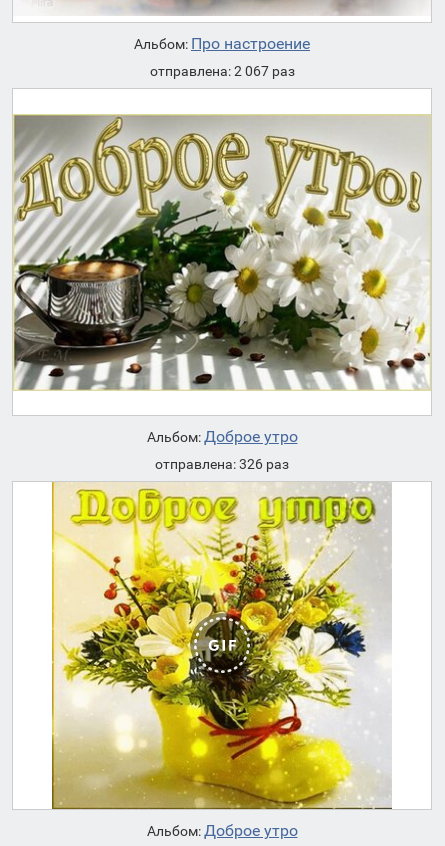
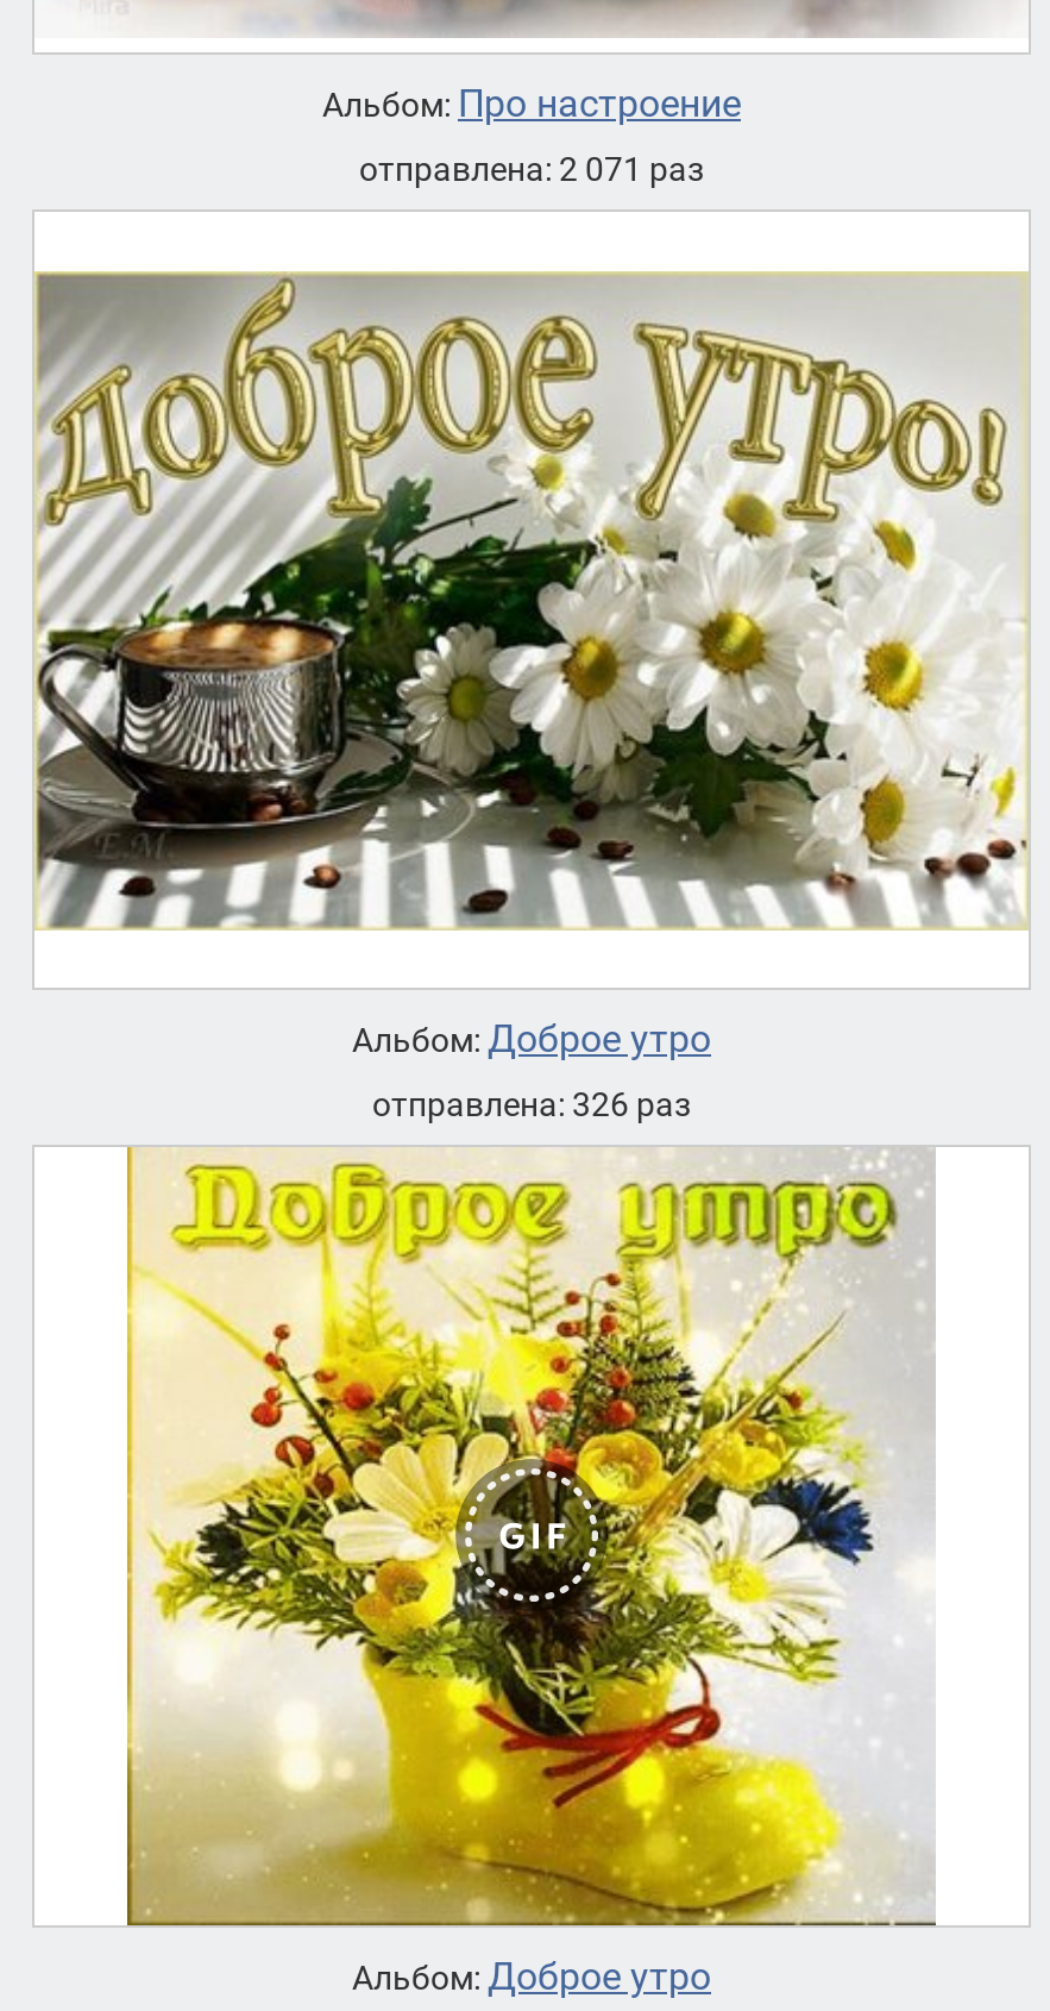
- отправлена: 2 067 раз
+ отправлена: 2 071 раз
